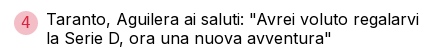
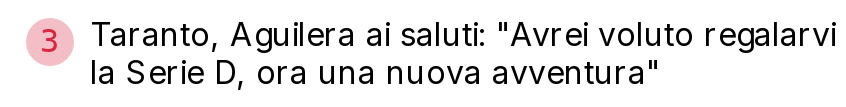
- 4 Taranto, Aguilera ai saluti: "Avrei voluto regalarvi
+ 3 Taranto, Aguilera ai saluti: "Avrei voluto regalarvi
